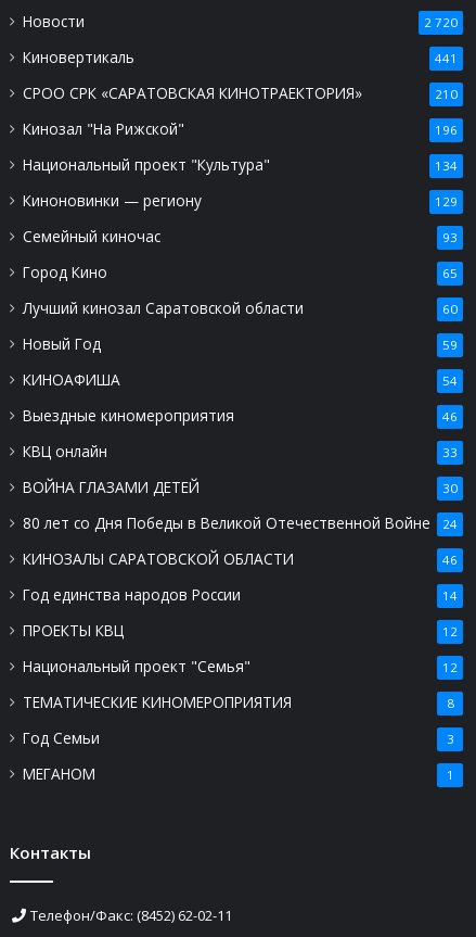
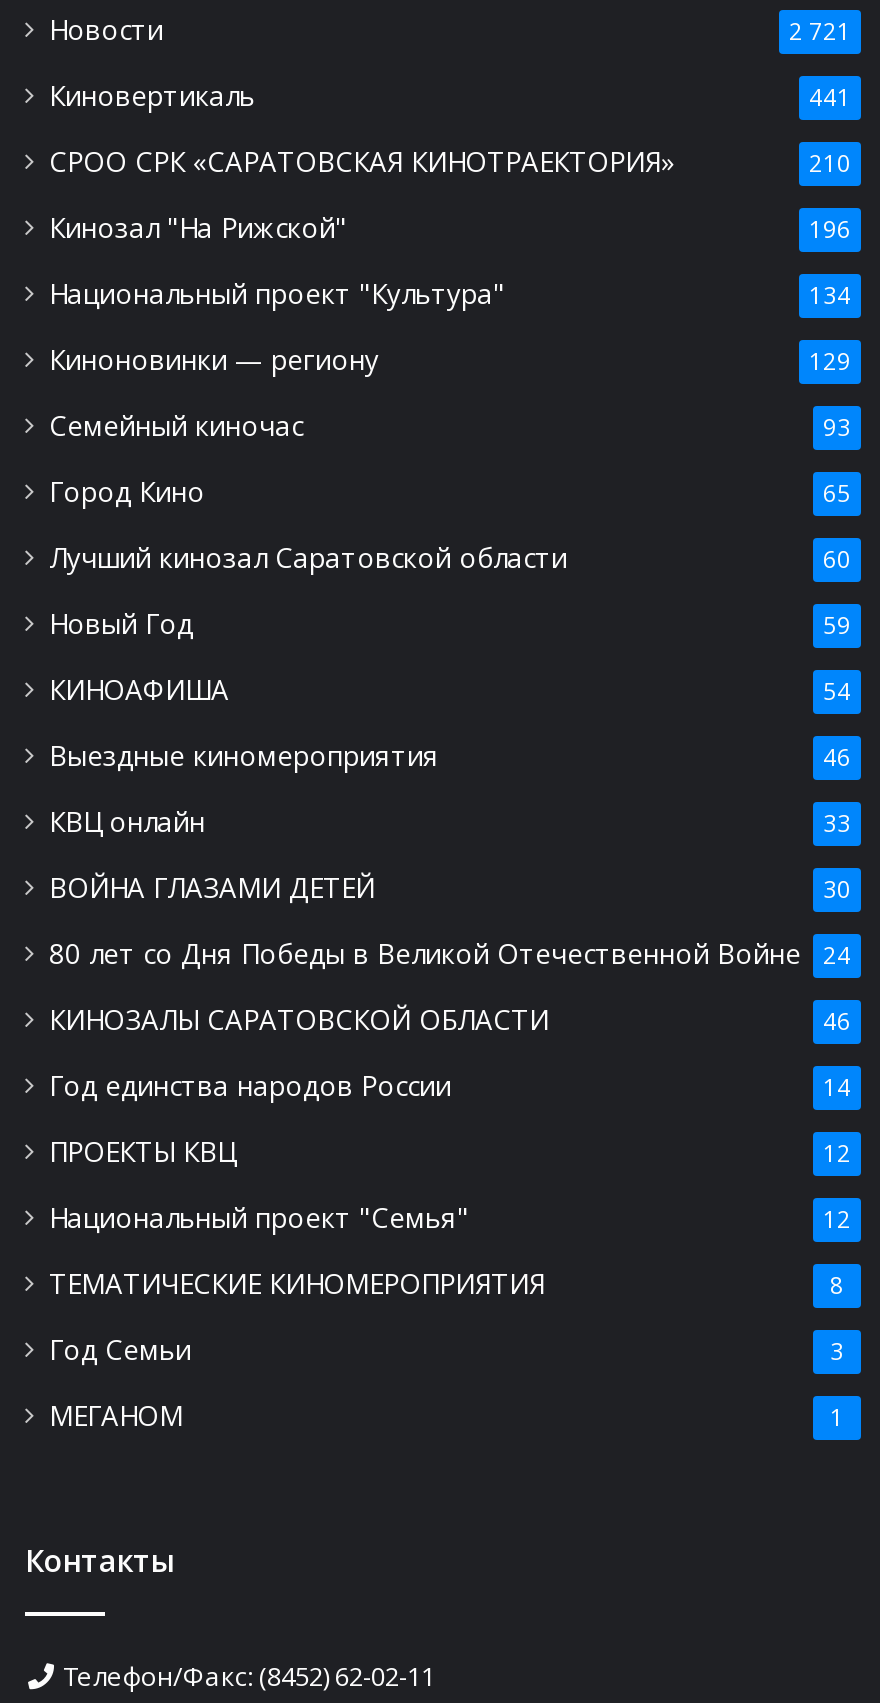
- 2 720
+ 2 721
